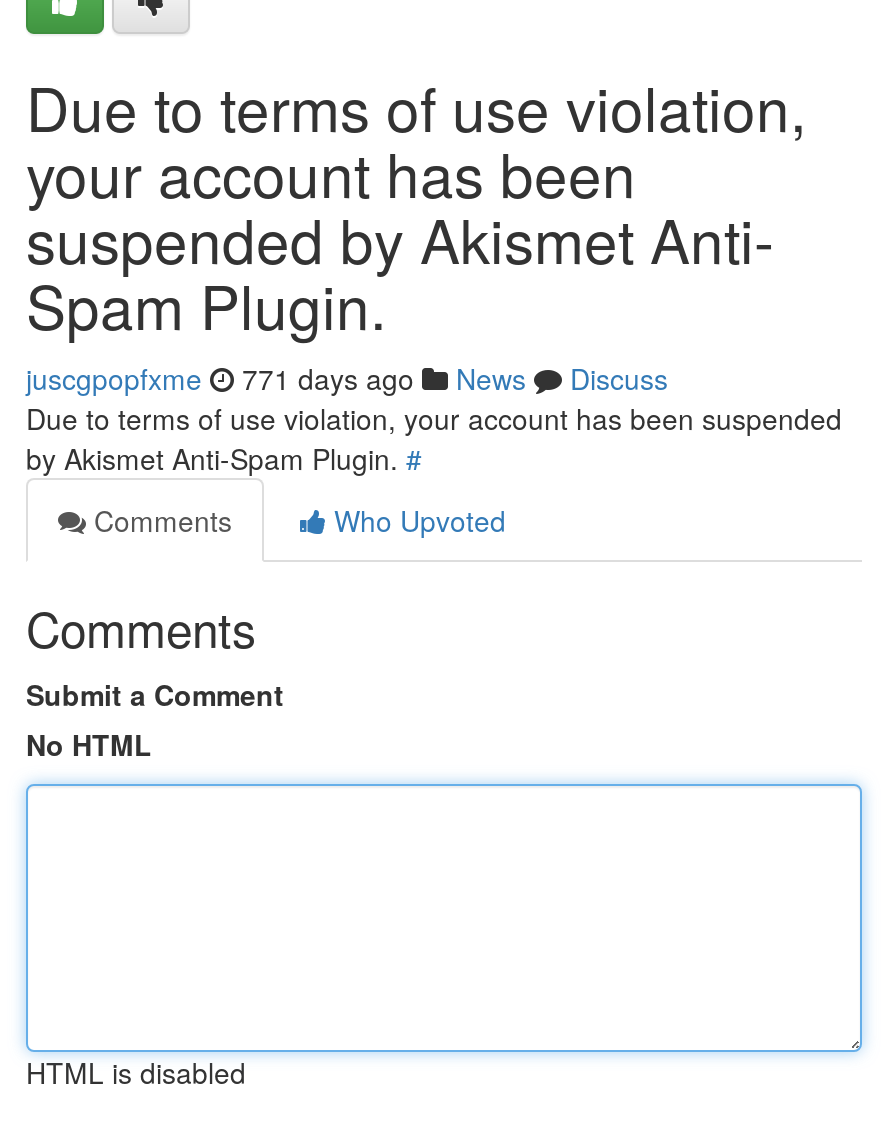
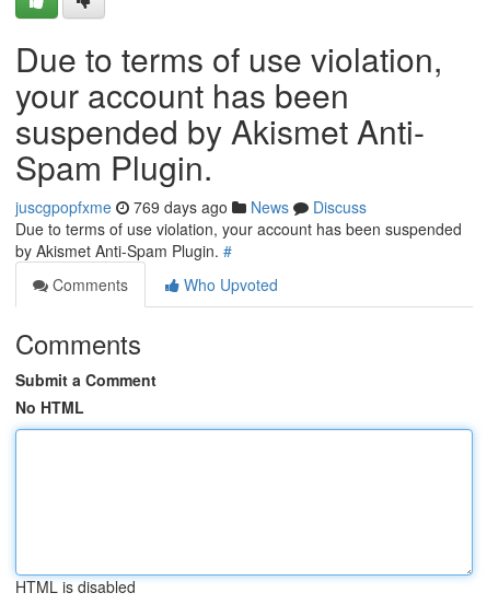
- juscgpopfxme 771 days ago News Discuss
+ juscgpopfxme 769 days ago News Discuss
